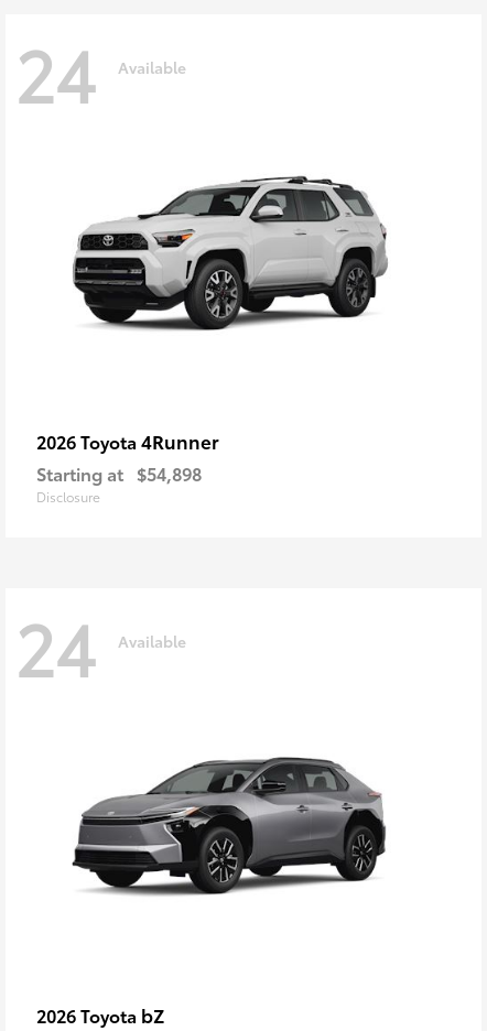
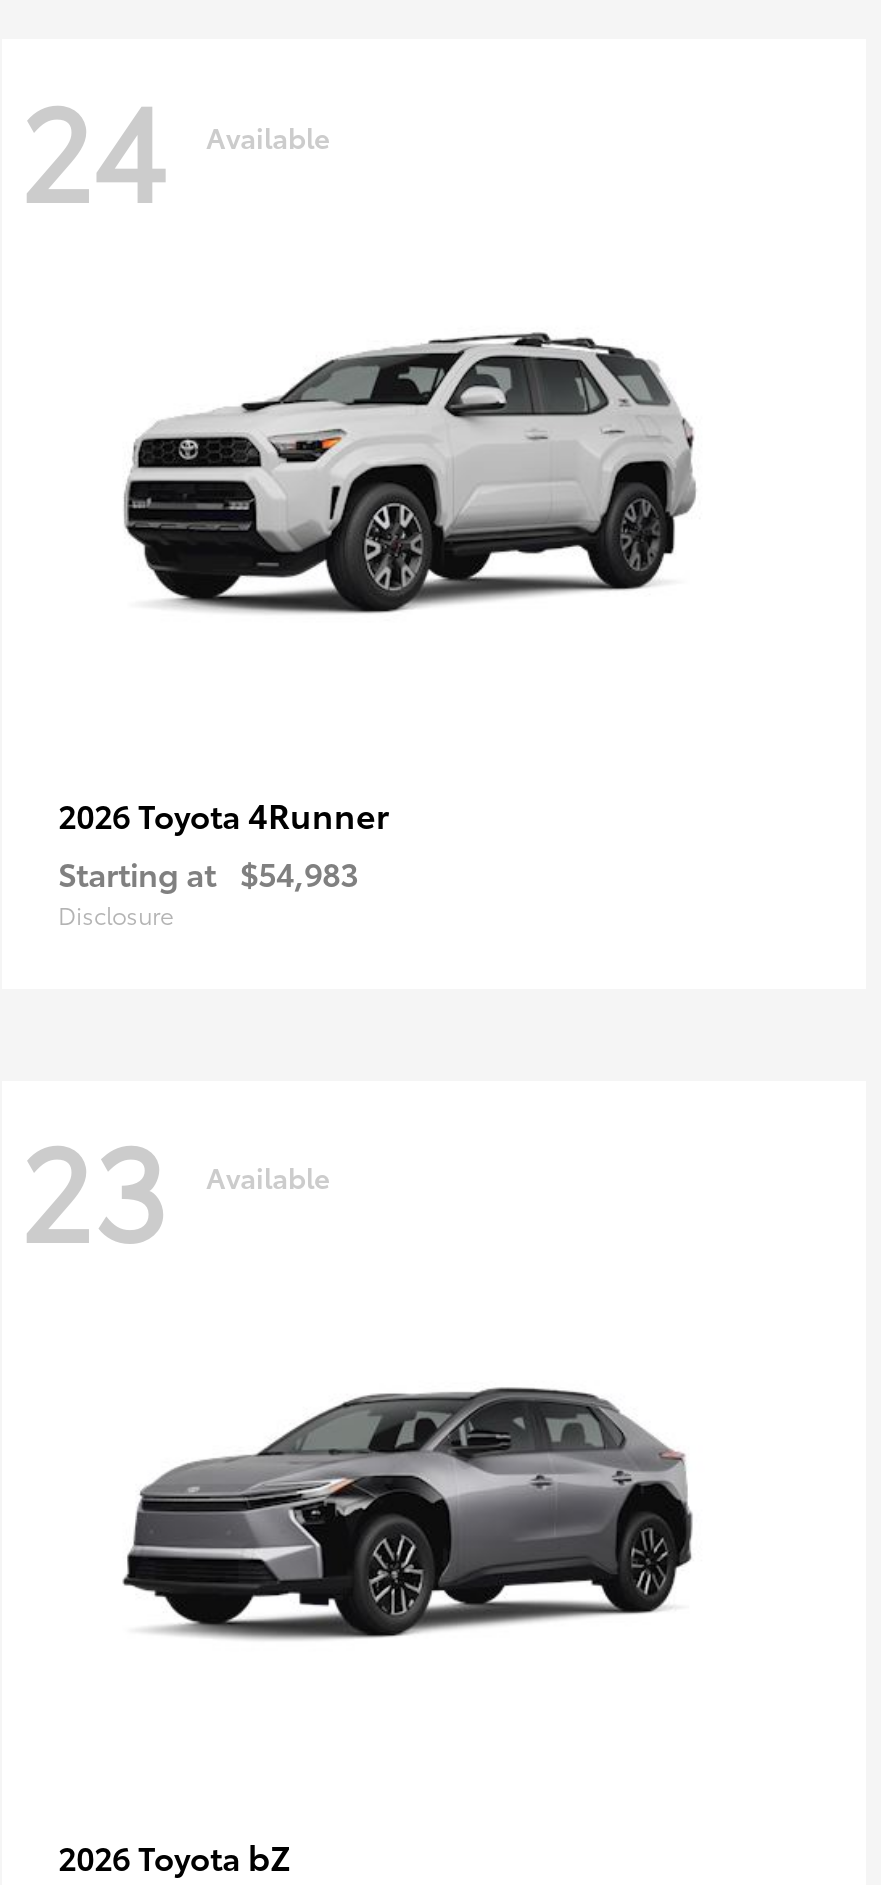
- Starting at $54,898
+ Starting at $54,983

- 24 Available
+ 23 Available
